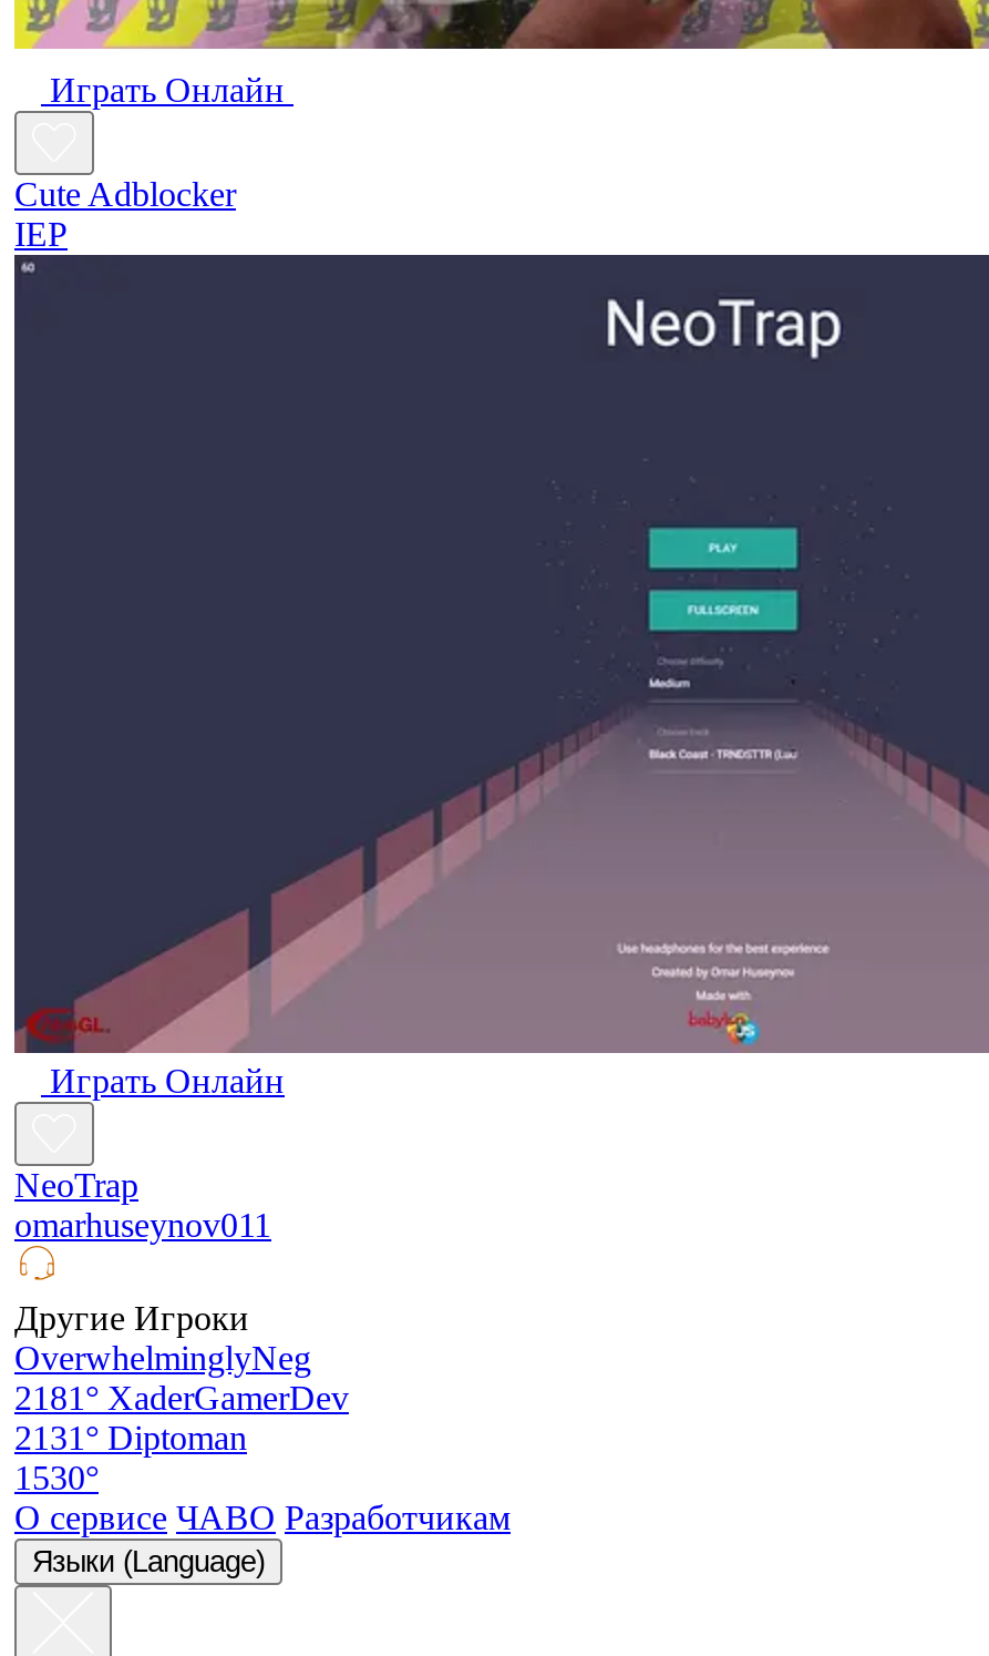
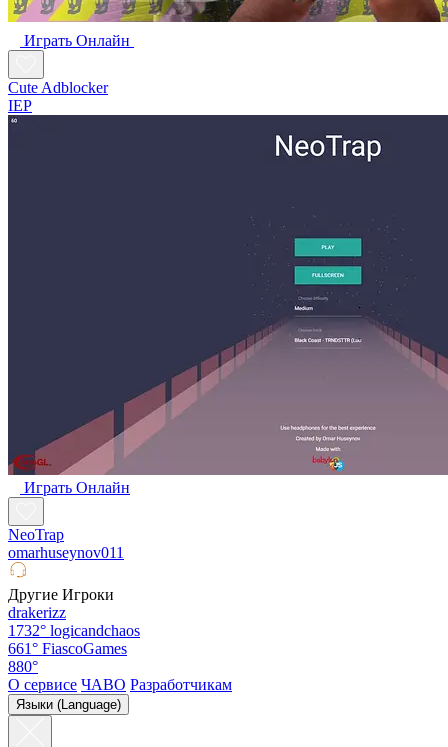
- OverwhelminglyNeg
- 2181° XaderGamerDev
- 2131° Diptoman
- 1530°
+ drakerizz
+ 1732° logicandchaos
+ 661° FiascoGames
+ 880°
